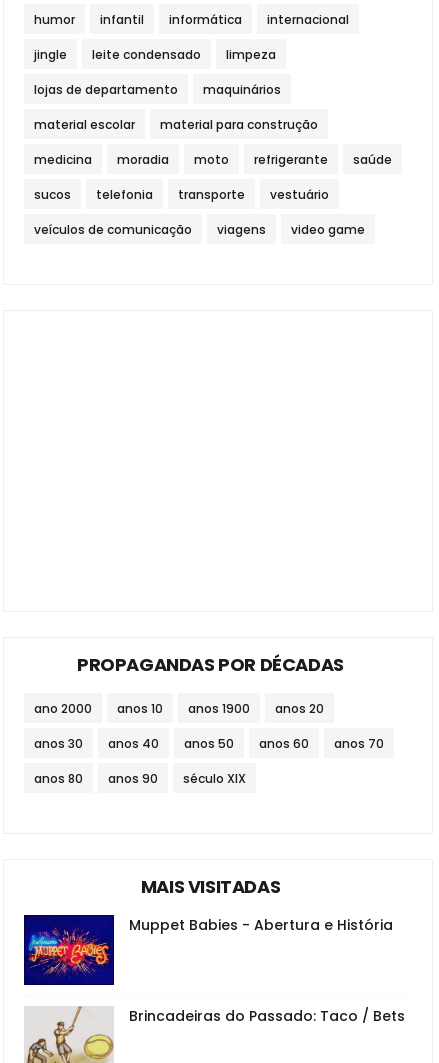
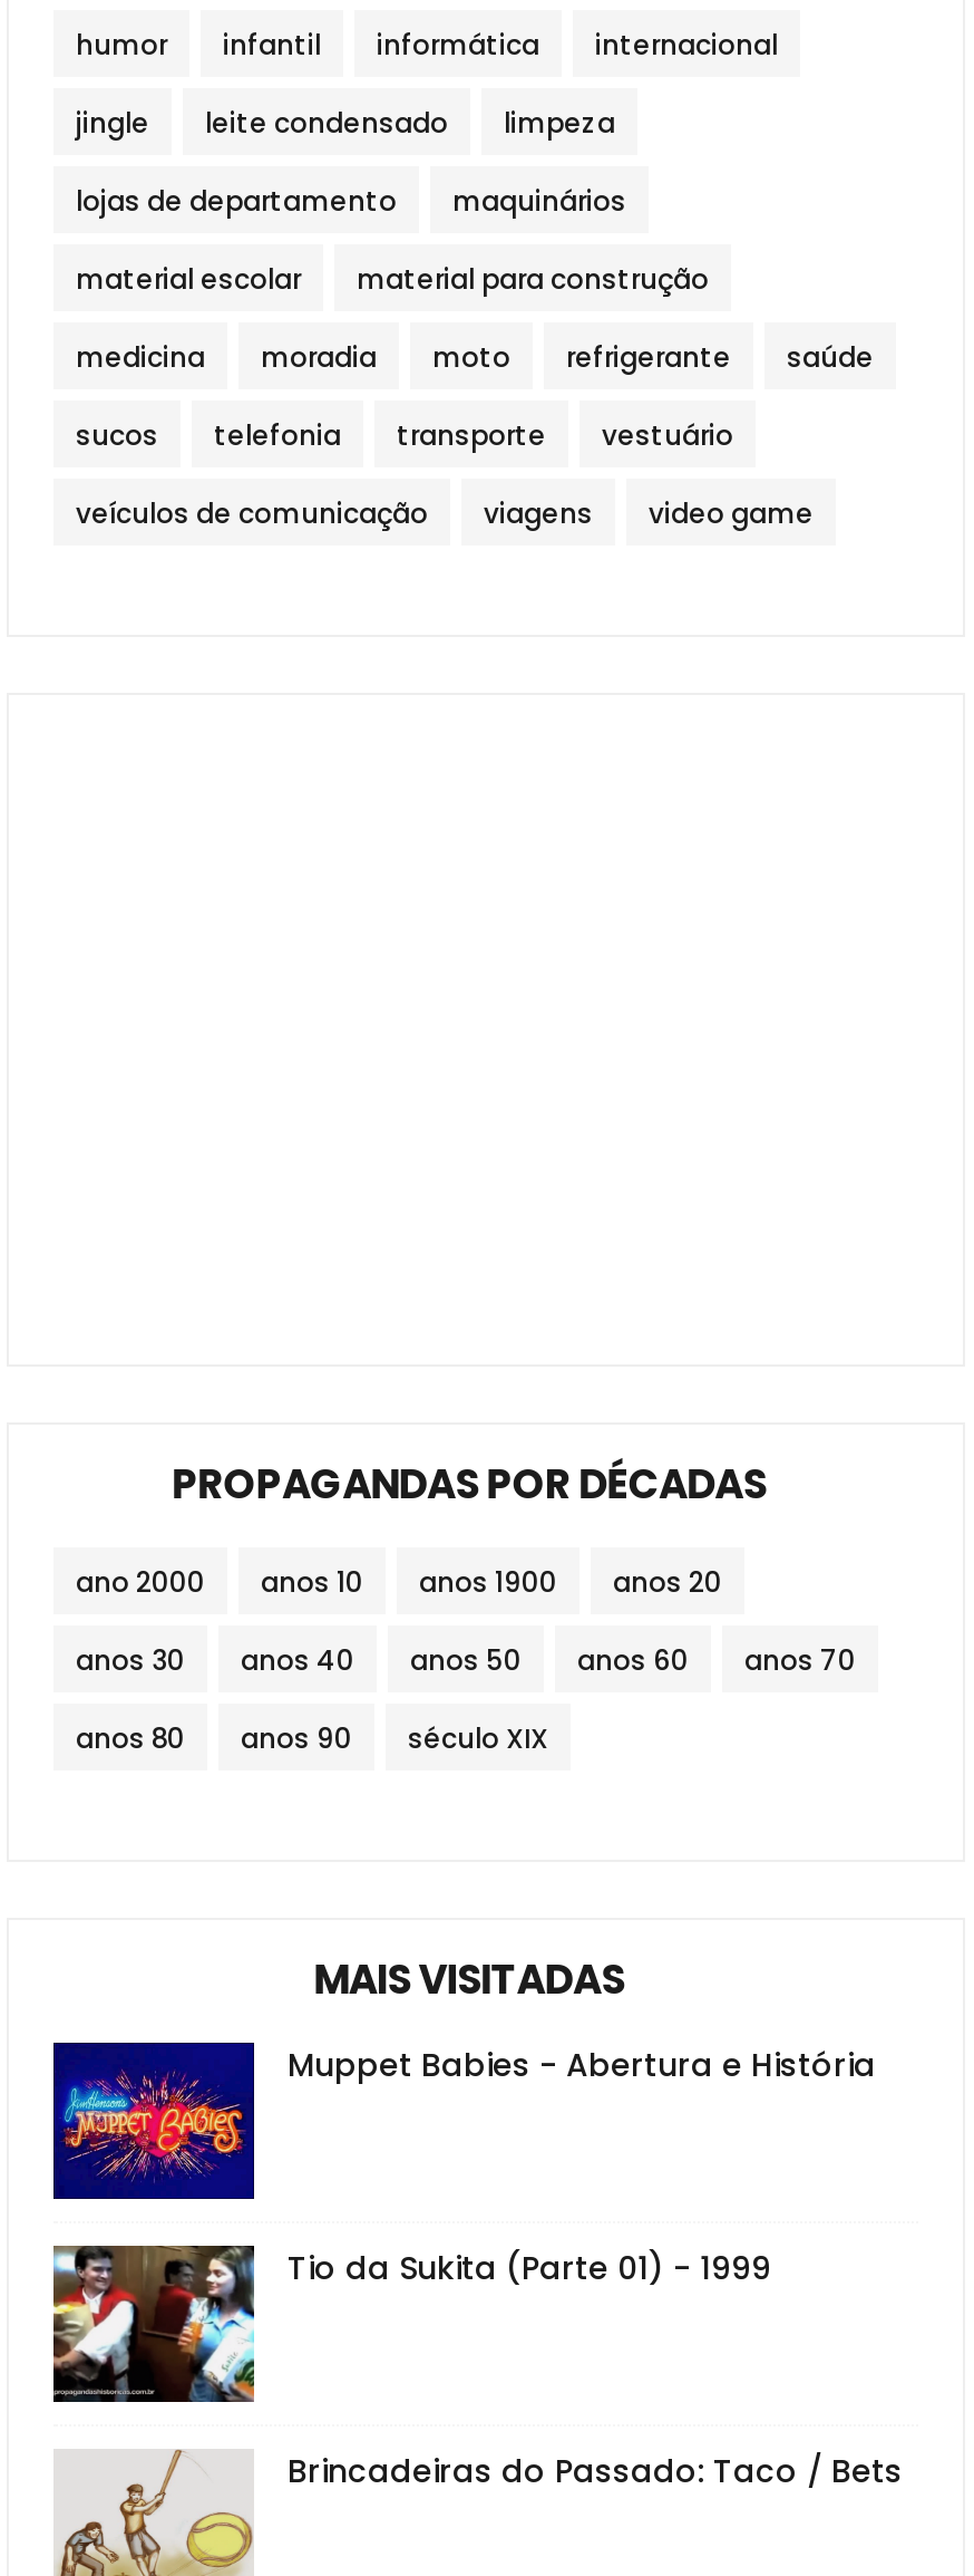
+ [image]
+ Tio da Sukita (Parte 01) - 1999
